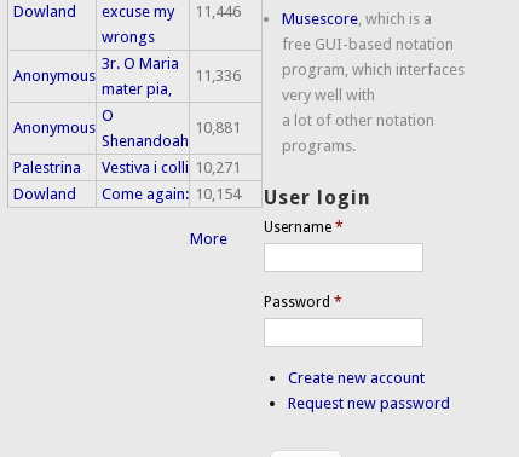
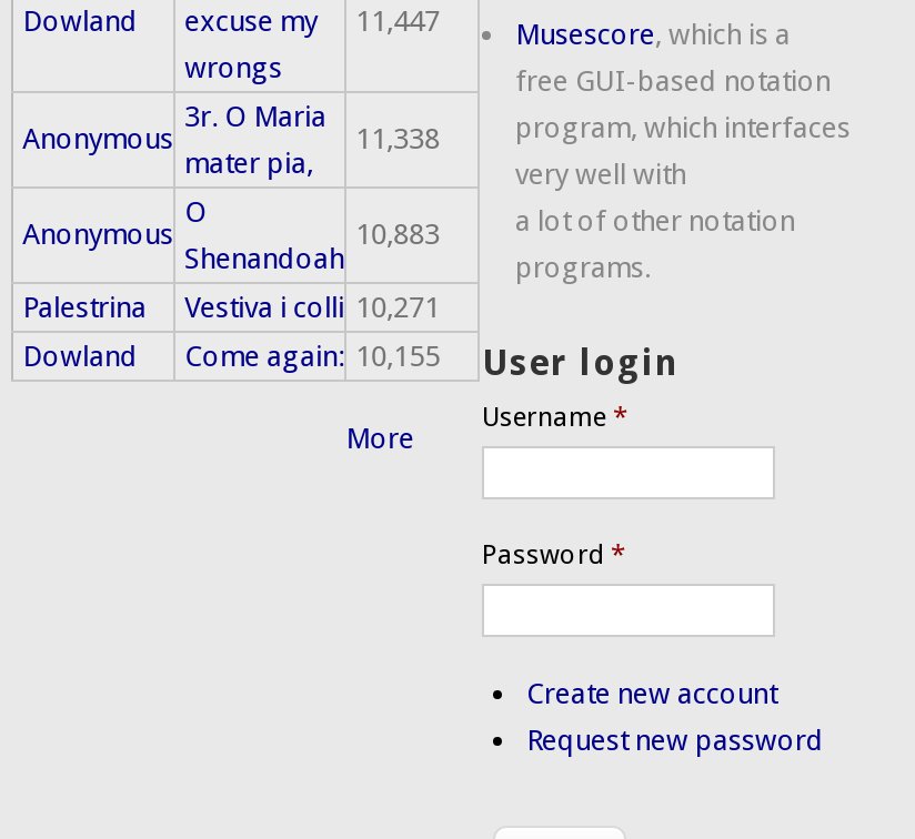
- Dowland excuse my 11,446
+ Dowland excuse my 11,447

- 11,336
+ 11,338

- 10,881
+ 10,883

- Dowland Come again: 10,154 User login
+ Dowland Come again: 10,155 User login
